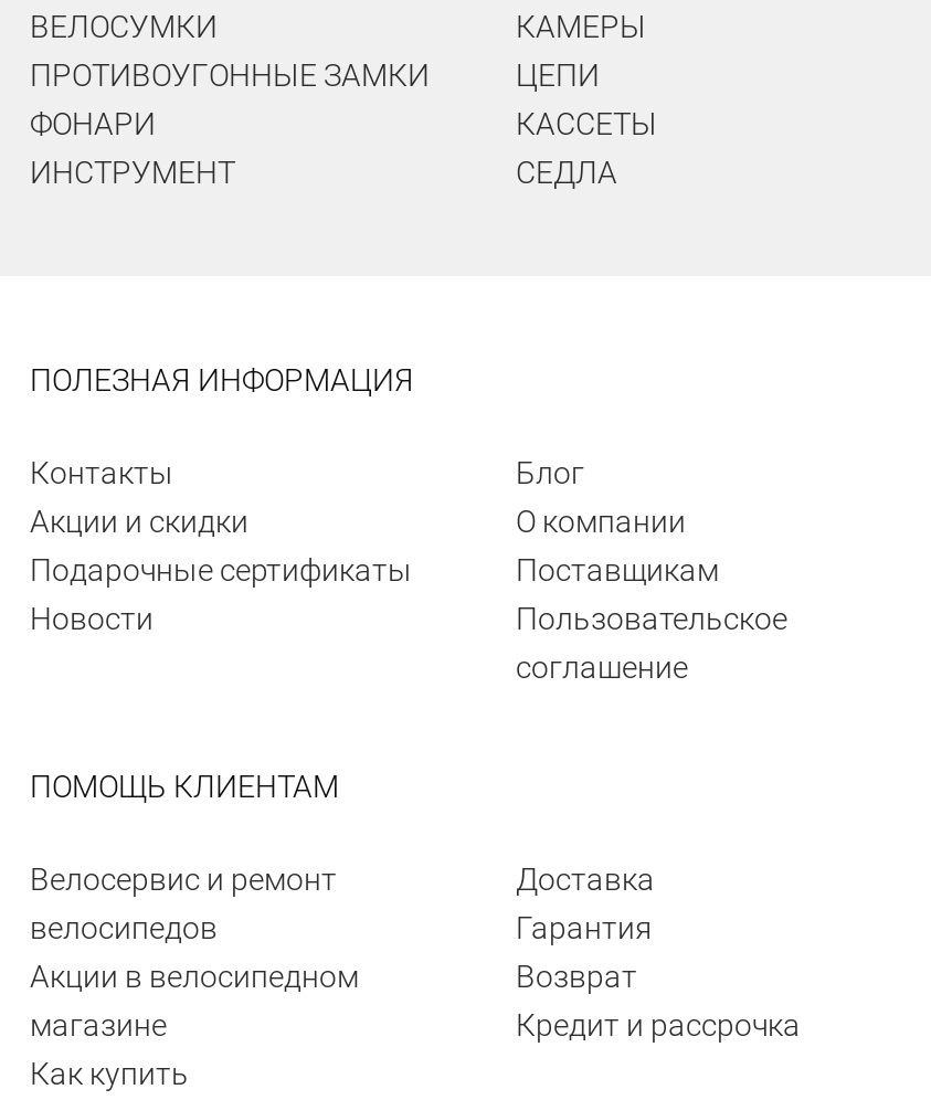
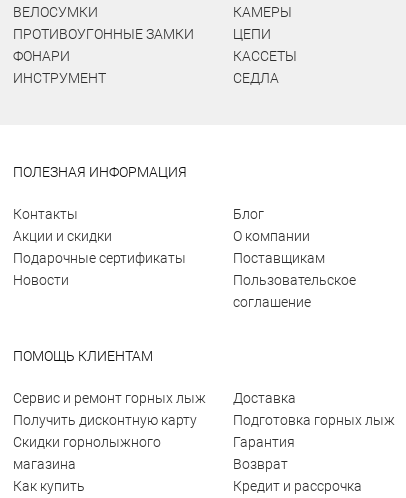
- Велосервис и ремонт
- велосипедов
- Акции в велосипедном
- магазине
+ Сервис и ремонт горных лыж
+ Получить дисконтную карту
+ Скидки горнолыжного
+ магазина

+ Подготовка горных лыж

moved down: Гарантия | Возврат | Кредит и рассрочка
